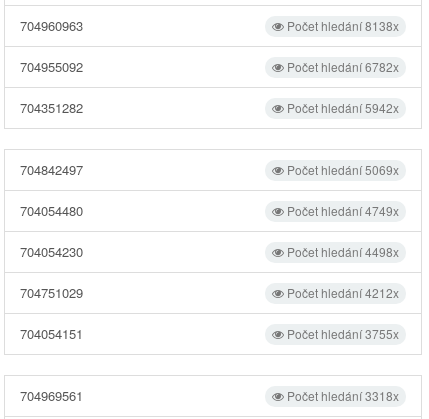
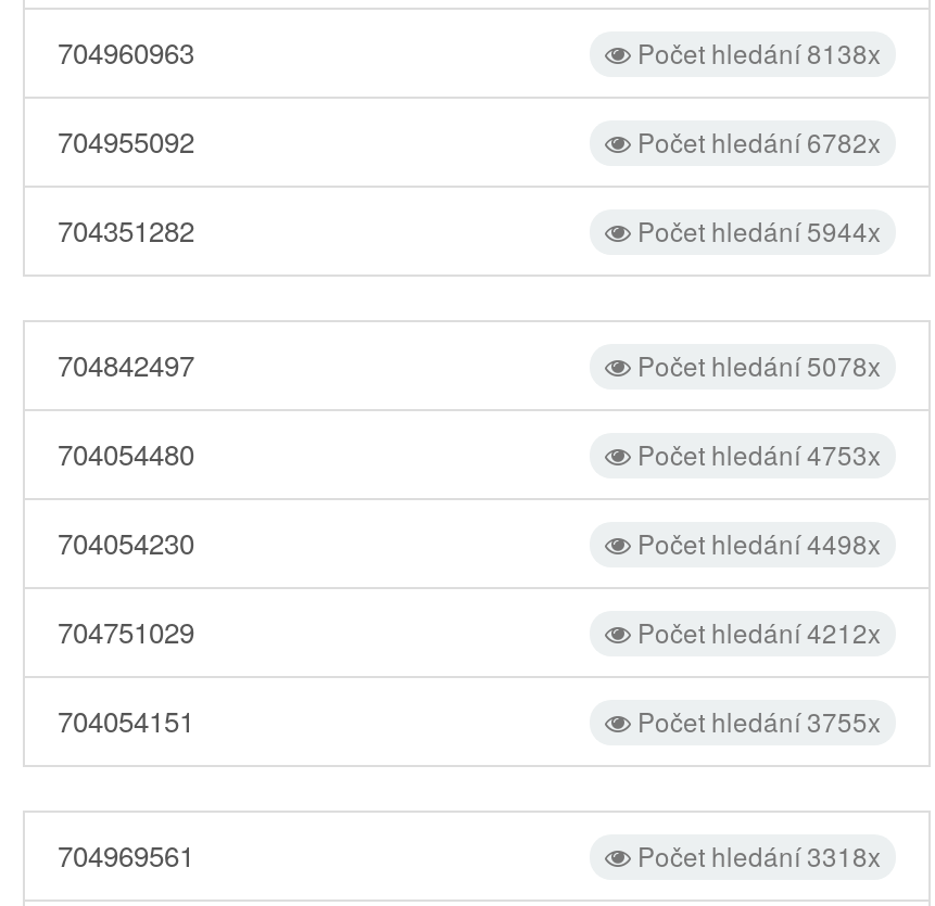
- Počet hledání 5942x
+ Počet hledání 5944x

- Počet hledání 5069x
+ Počet hledání 5078x

- Počet hledání 4749x
+ Počet hledání 4753x
